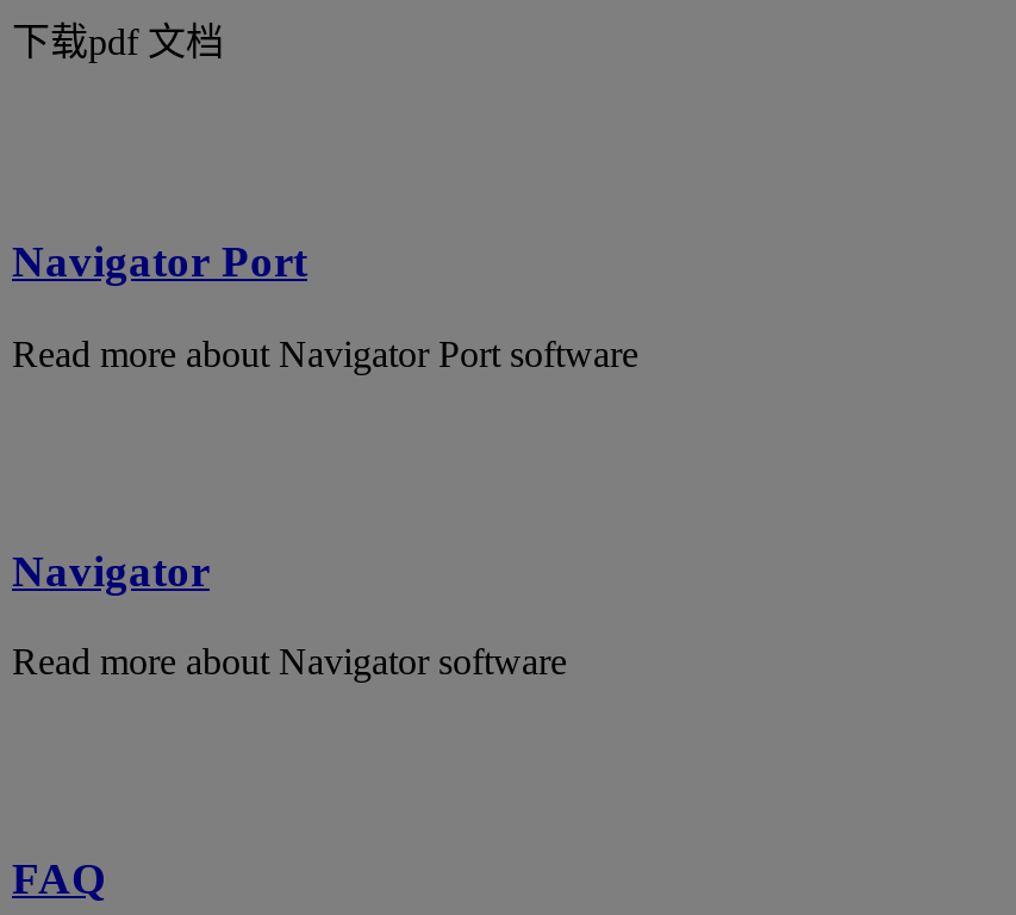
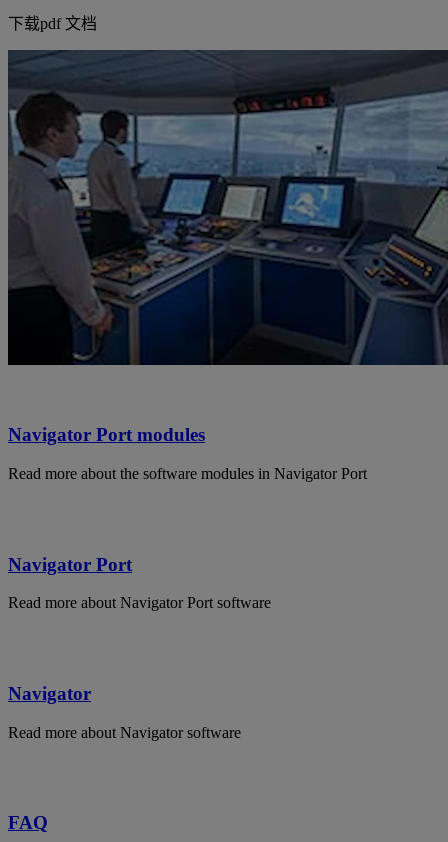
+ [image]

+ Navigator Port modules
+ Read more about the software modules in Navigator Port
